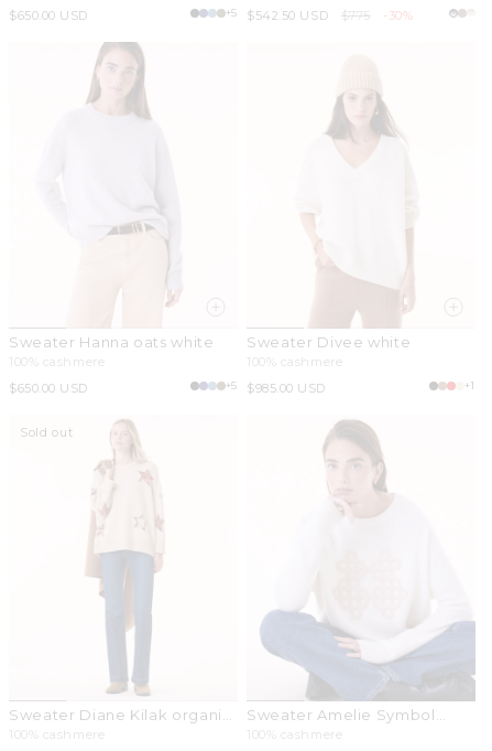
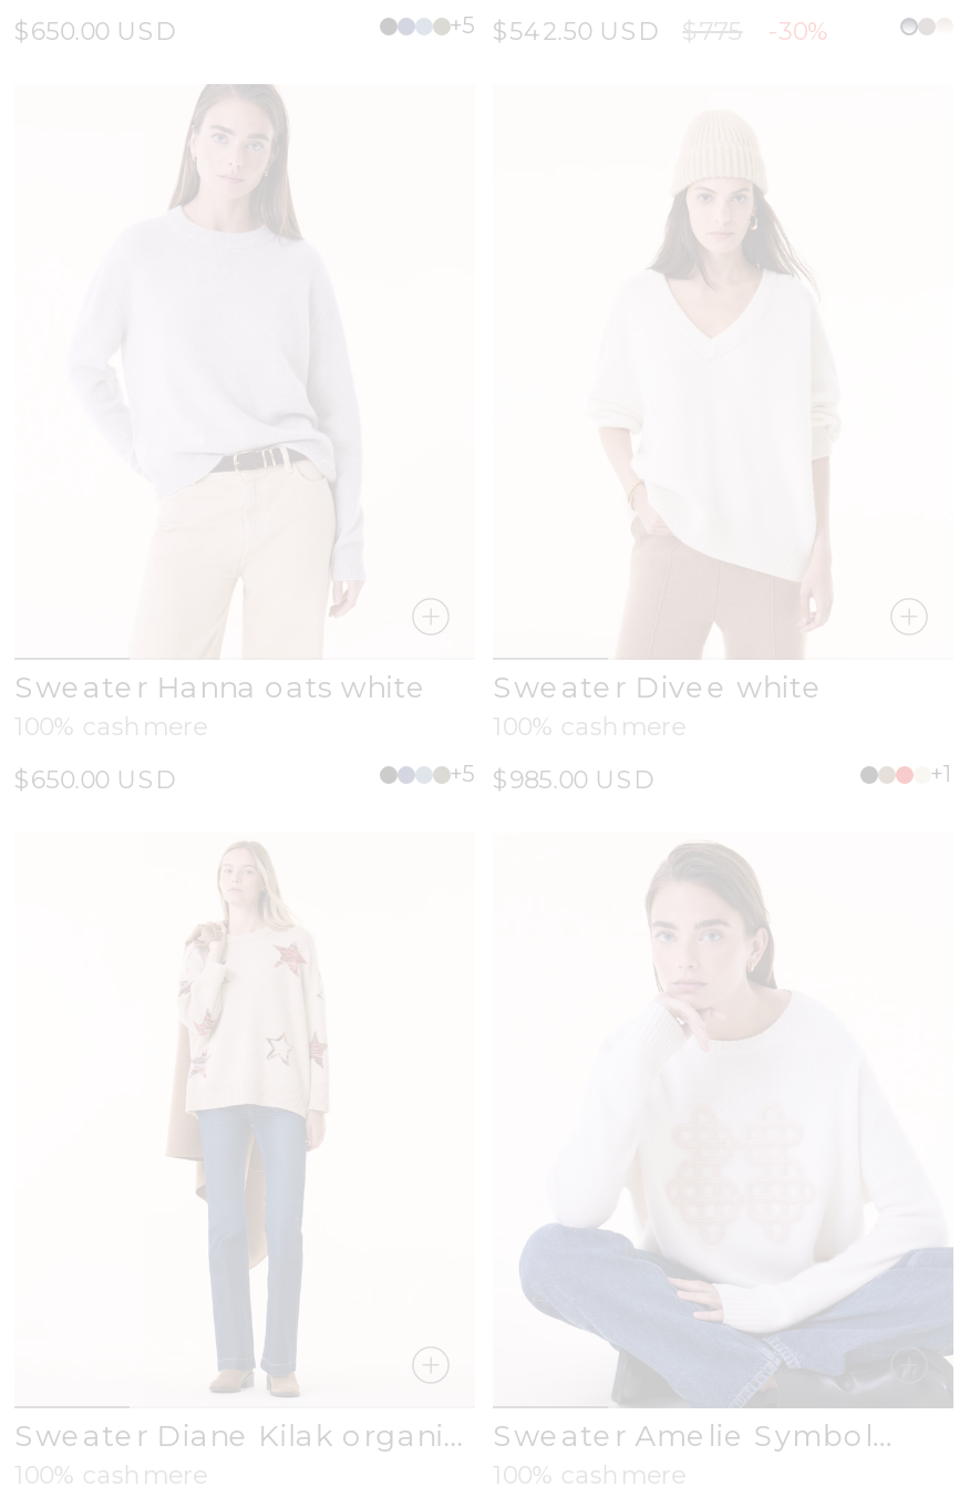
- Sold out
